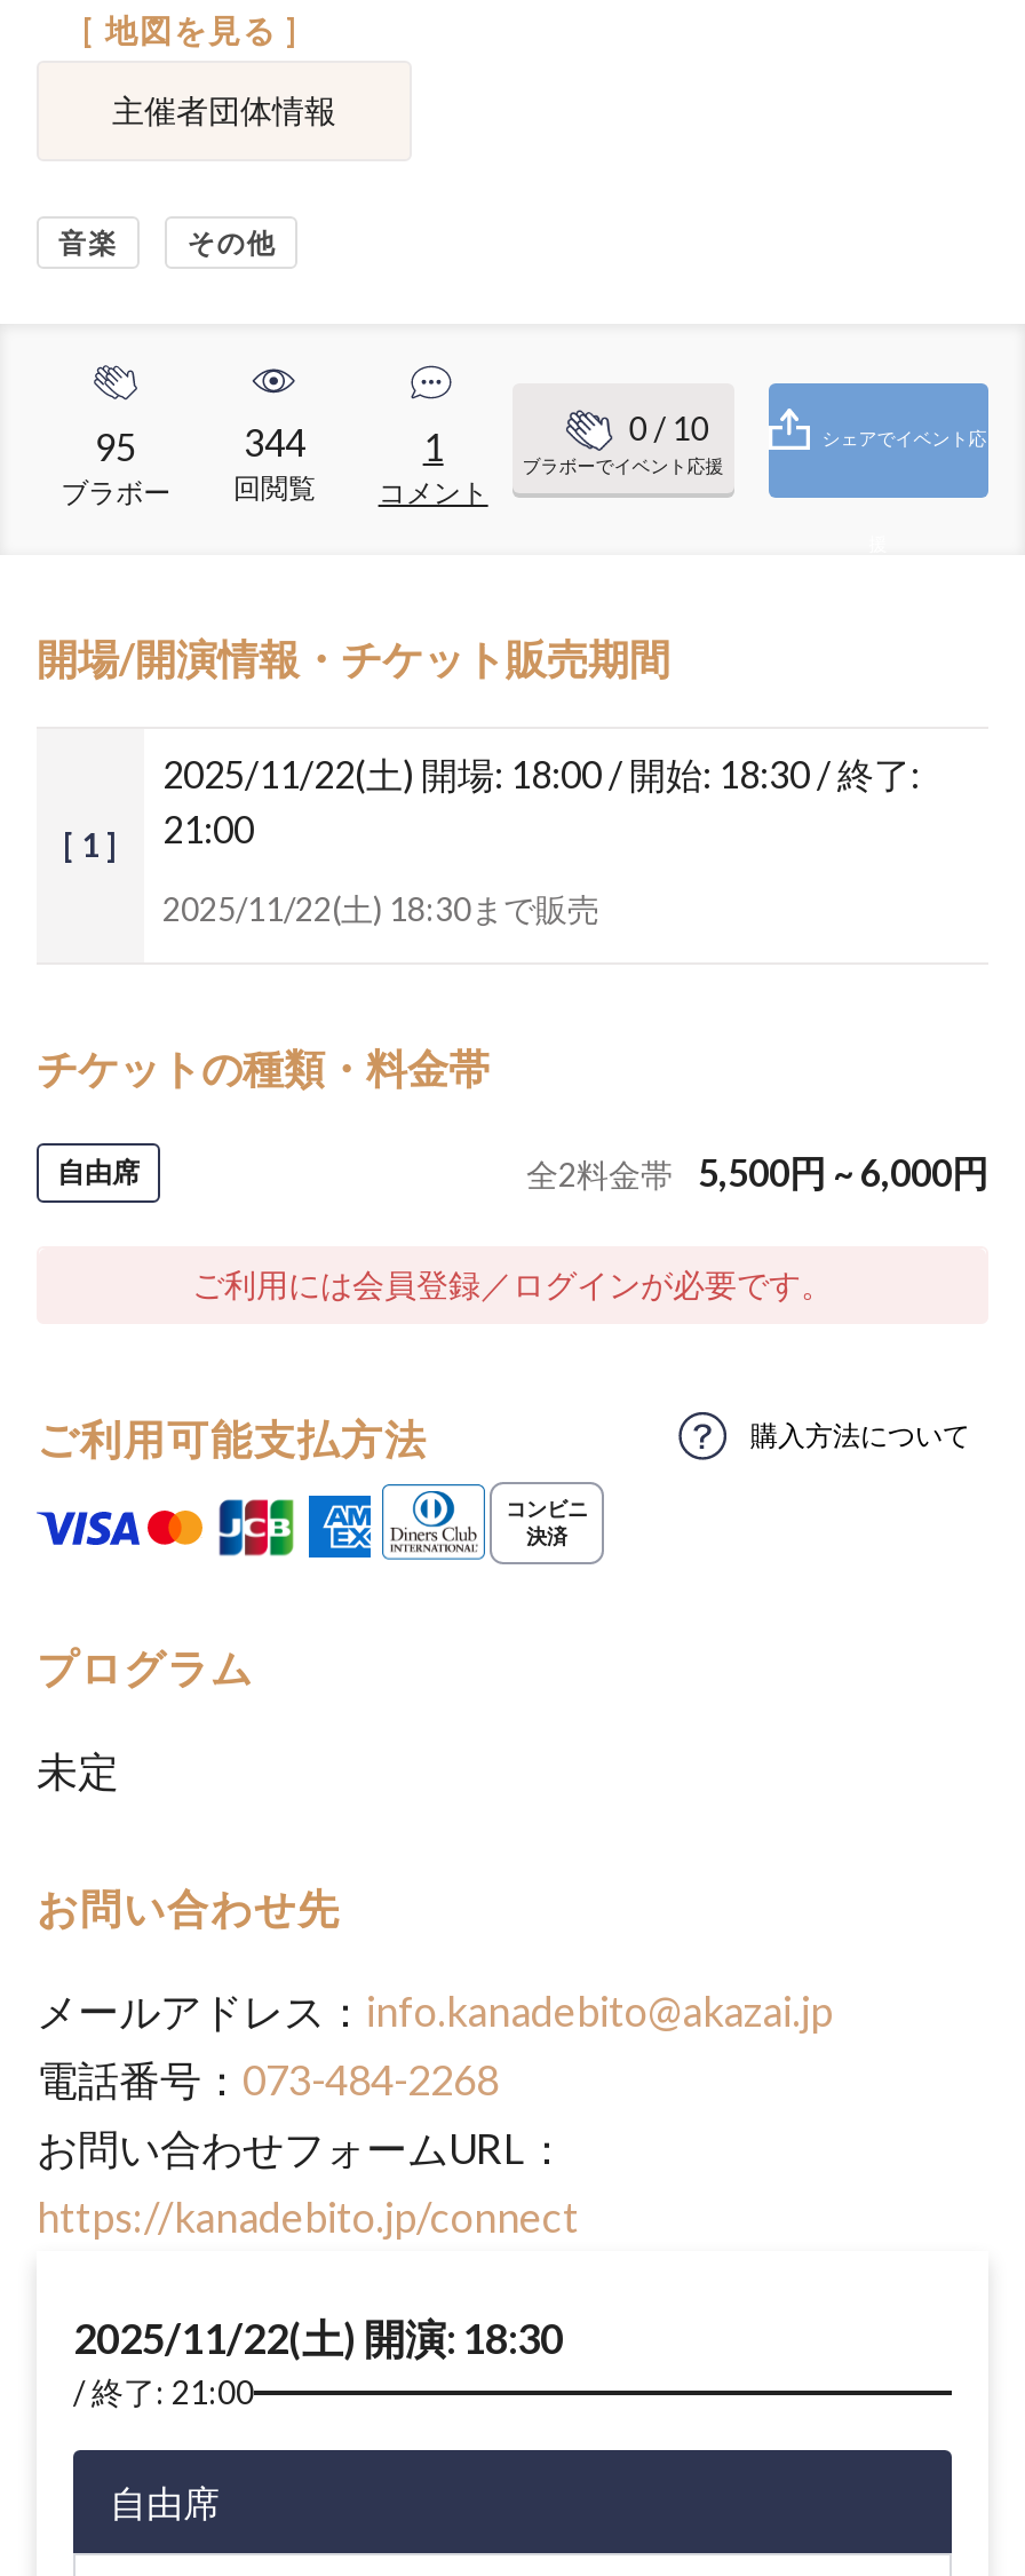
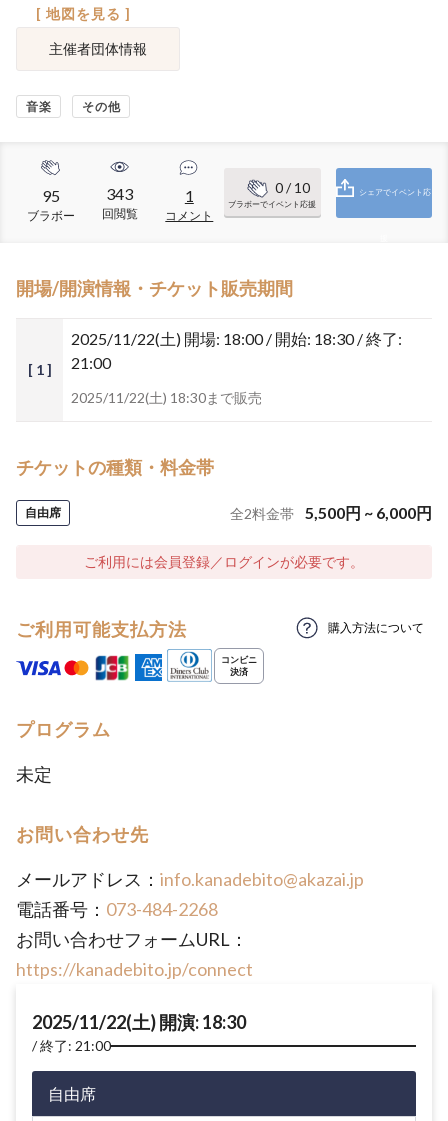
- 344
+ 343
